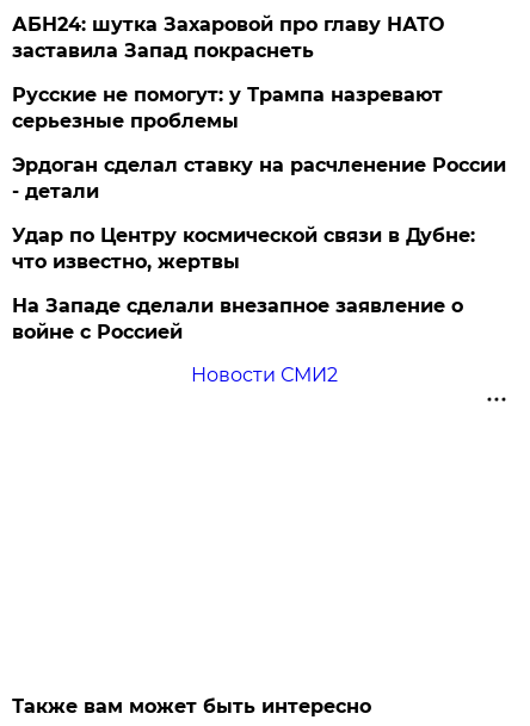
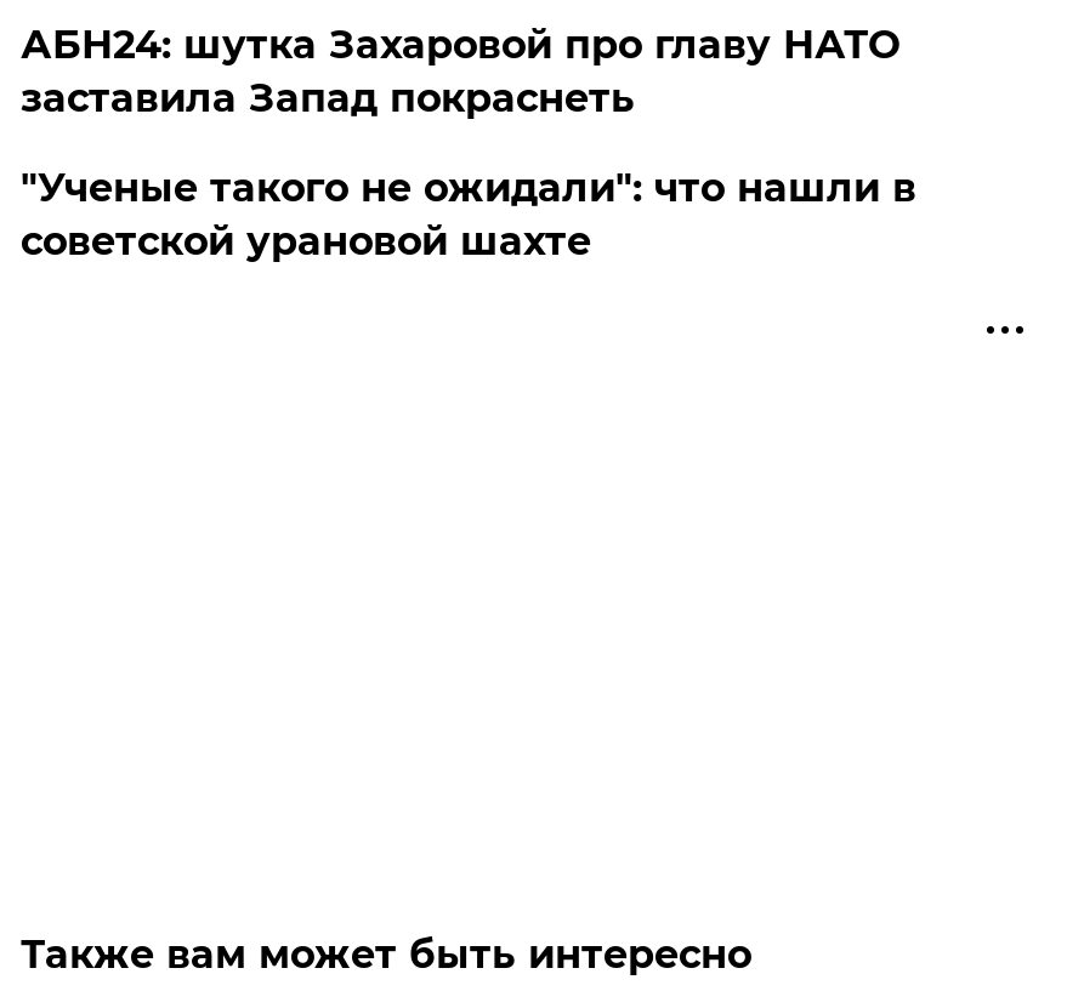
- Русские не помогут: у Трампа назревают
- серьезные проблемы
- Эрдоган сделал ставку на расчленение России
- - детали
- Удар по Центру космической связи в Дубне:
- что известно, жертвы
- На Западе сделали внезапное заявление о
- войне с Россией
- Новости СМИ2
+ "Ученые такого не ожидали": что нашли в
+ советской урановой шахте
